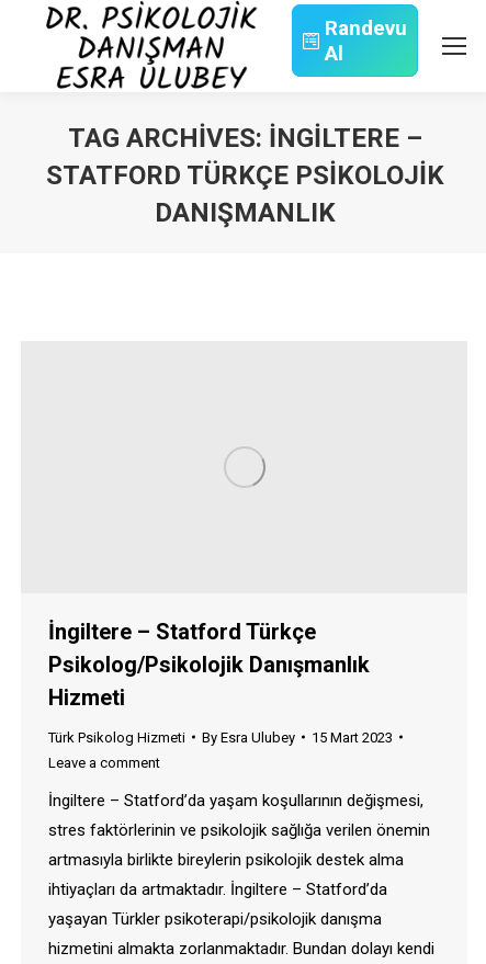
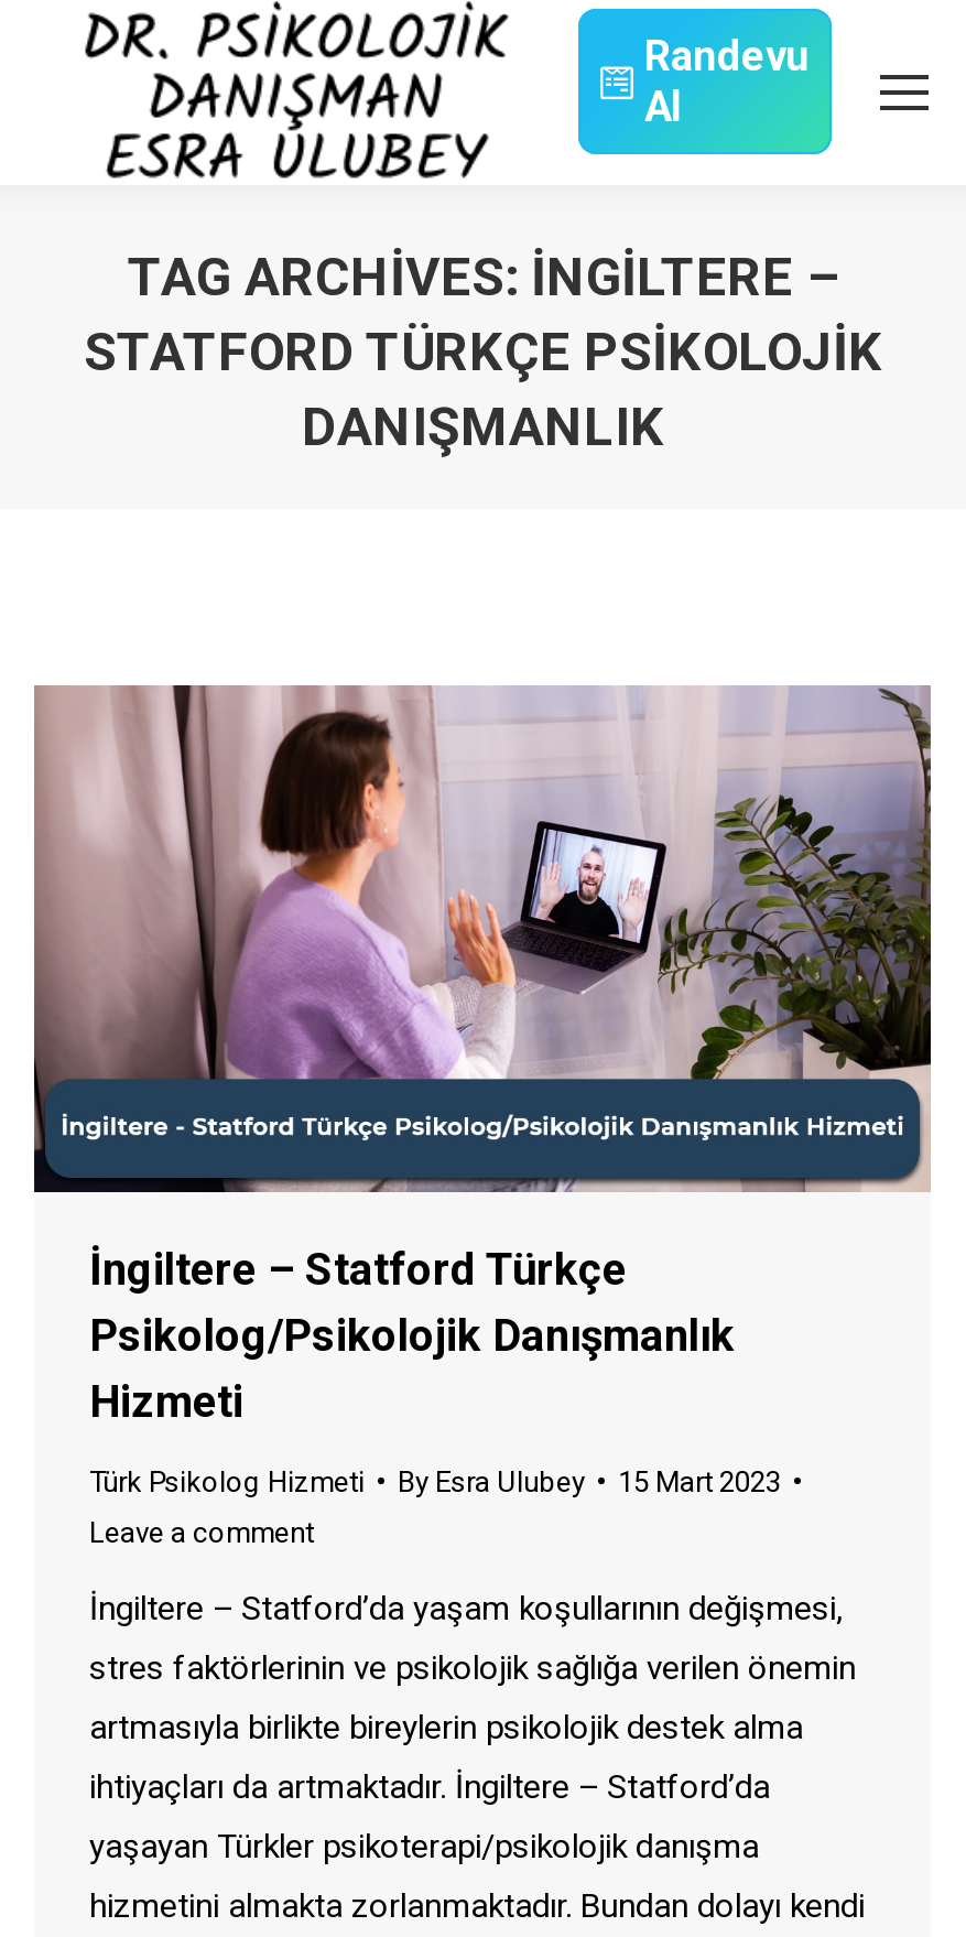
+ [image]
